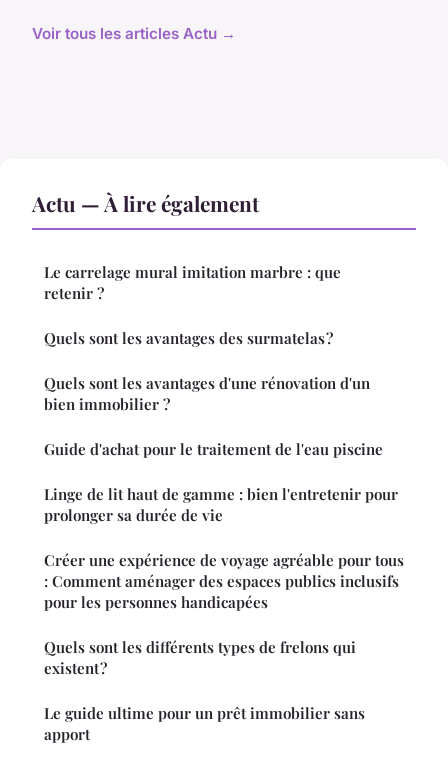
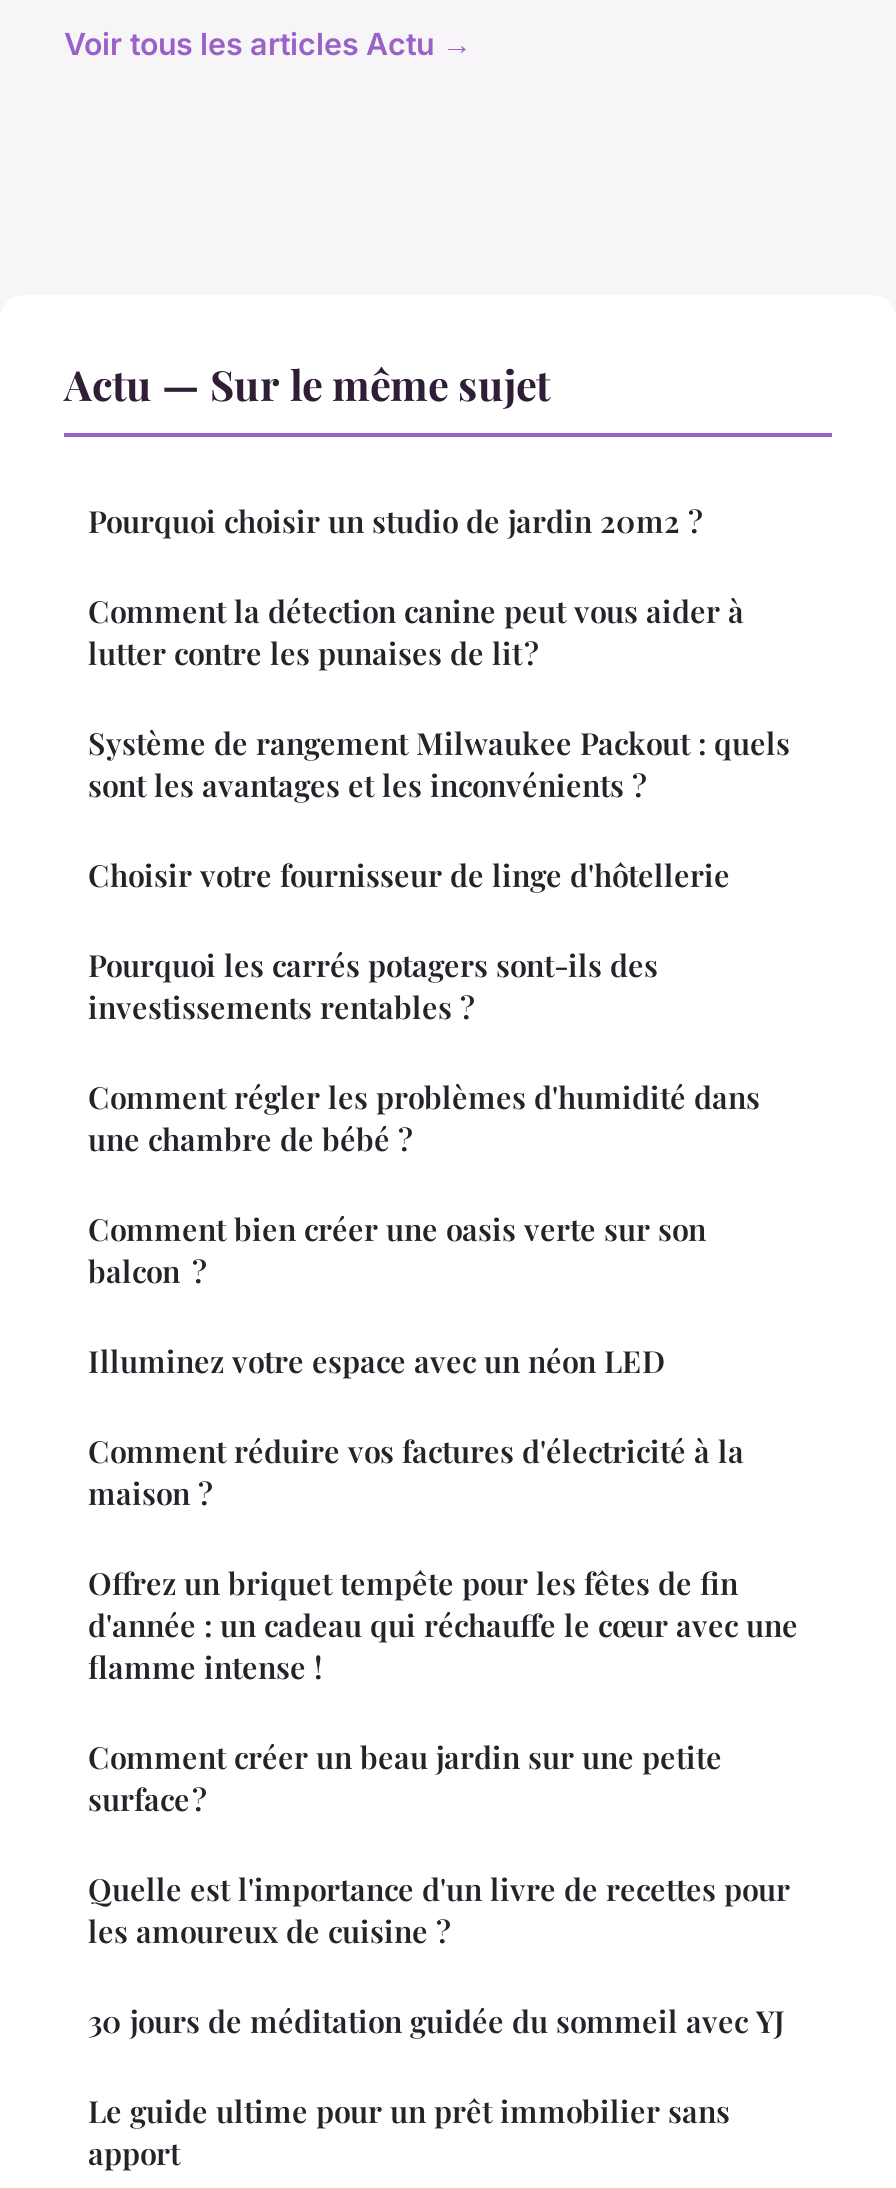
- Actu — À lire également
- Le carrelage mural imitation marbre : que
- retenir ?
- Quels sont les avantages des surmatelas ?
- Quels sont les avantages d'une rénovation d'un
- bien immobilier ?
- Guide d'achat pour le traitement de l'eau piscine
- Linge de lit haut de gamme : bien l'entretenir pour
- prolonger sa durée de vie
- Créer une expérience de voyage agréable pour tous
- : Comment aménager des espaces publics inclusifs
- pour les personnes handicapées
- Quels sont les différents types de frelons qui
- existent ?
+ Actu — Sur le même sujet
+ Pourquoi choisir un studio de jardin 20m2 ?
+ Comment la détection canine peut vous aider à
+ lutter contre les punaises de lit ?
+ Système de rangement Milwaukee Packout : quels
+ sont les avantages et les inconvénients ?
+ Choisir votre fournisseur de linge d'hôtellerie
+ Pourquoi les carrés potagers sont-ils des
+ investissements rentables ?
+ Comment régler les problèmes d'humidité dans
+ une chambre de bébé ?
+ Comment bien créer une oasis verte sur son
+ balcon ?
+ Illuminez votre espace avec un néon LED
+ Comment réduire vos factures d'électricité à la
+ maison ?
+ Offrez un briquet tempête pour les fêtes de fin
+ d'année : un cadeau qui réchauffe le cœur avec une
+ flamme intense !
+ Comment créer un beau jardin sur une petite
+ surface ?
+ Quelle est l'importance d'un livre de recettes pour
+ les amoureux de cuisine ?
+ 30 jours de méditation guidée du sommeil avec YJ
